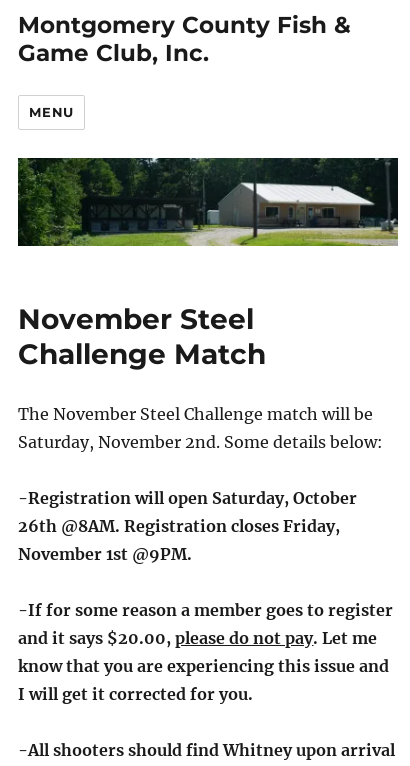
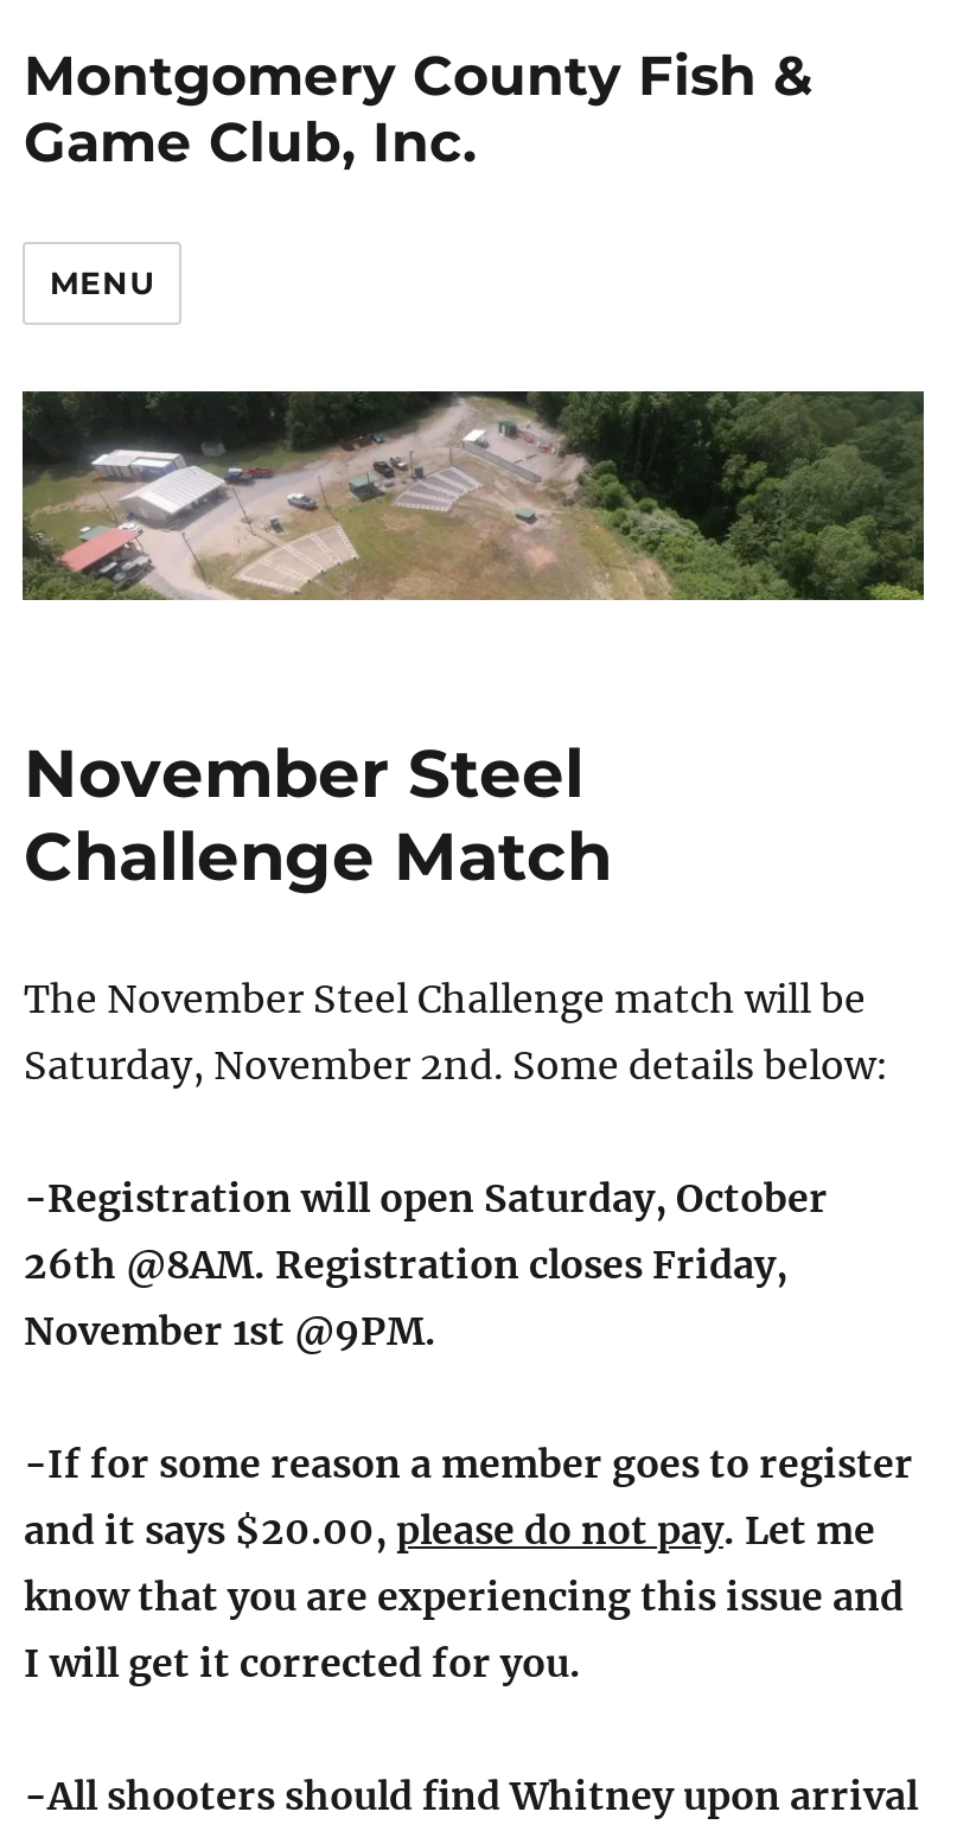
- [image]
+ [image]
